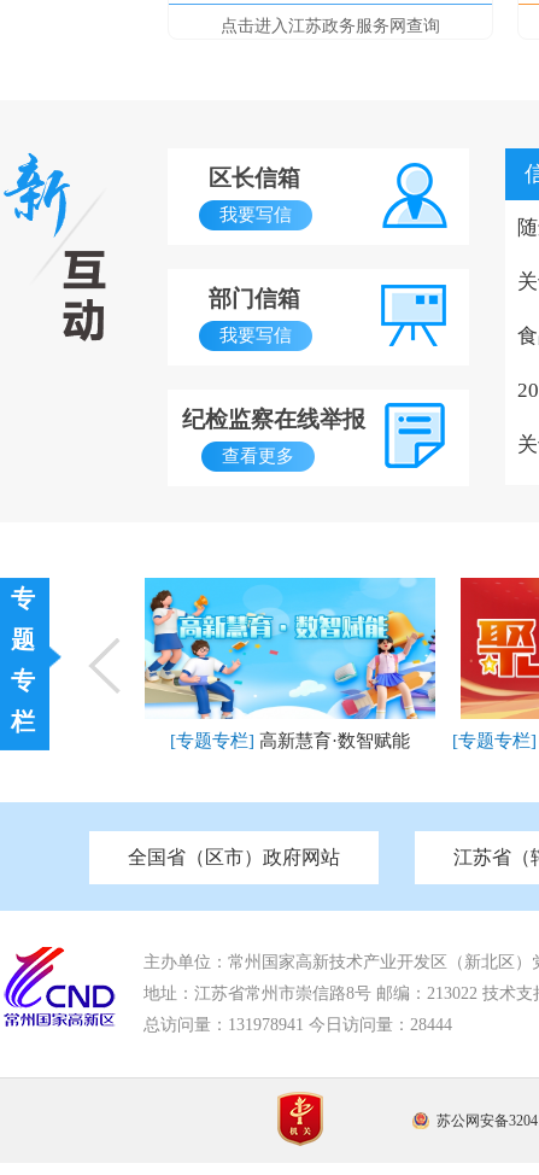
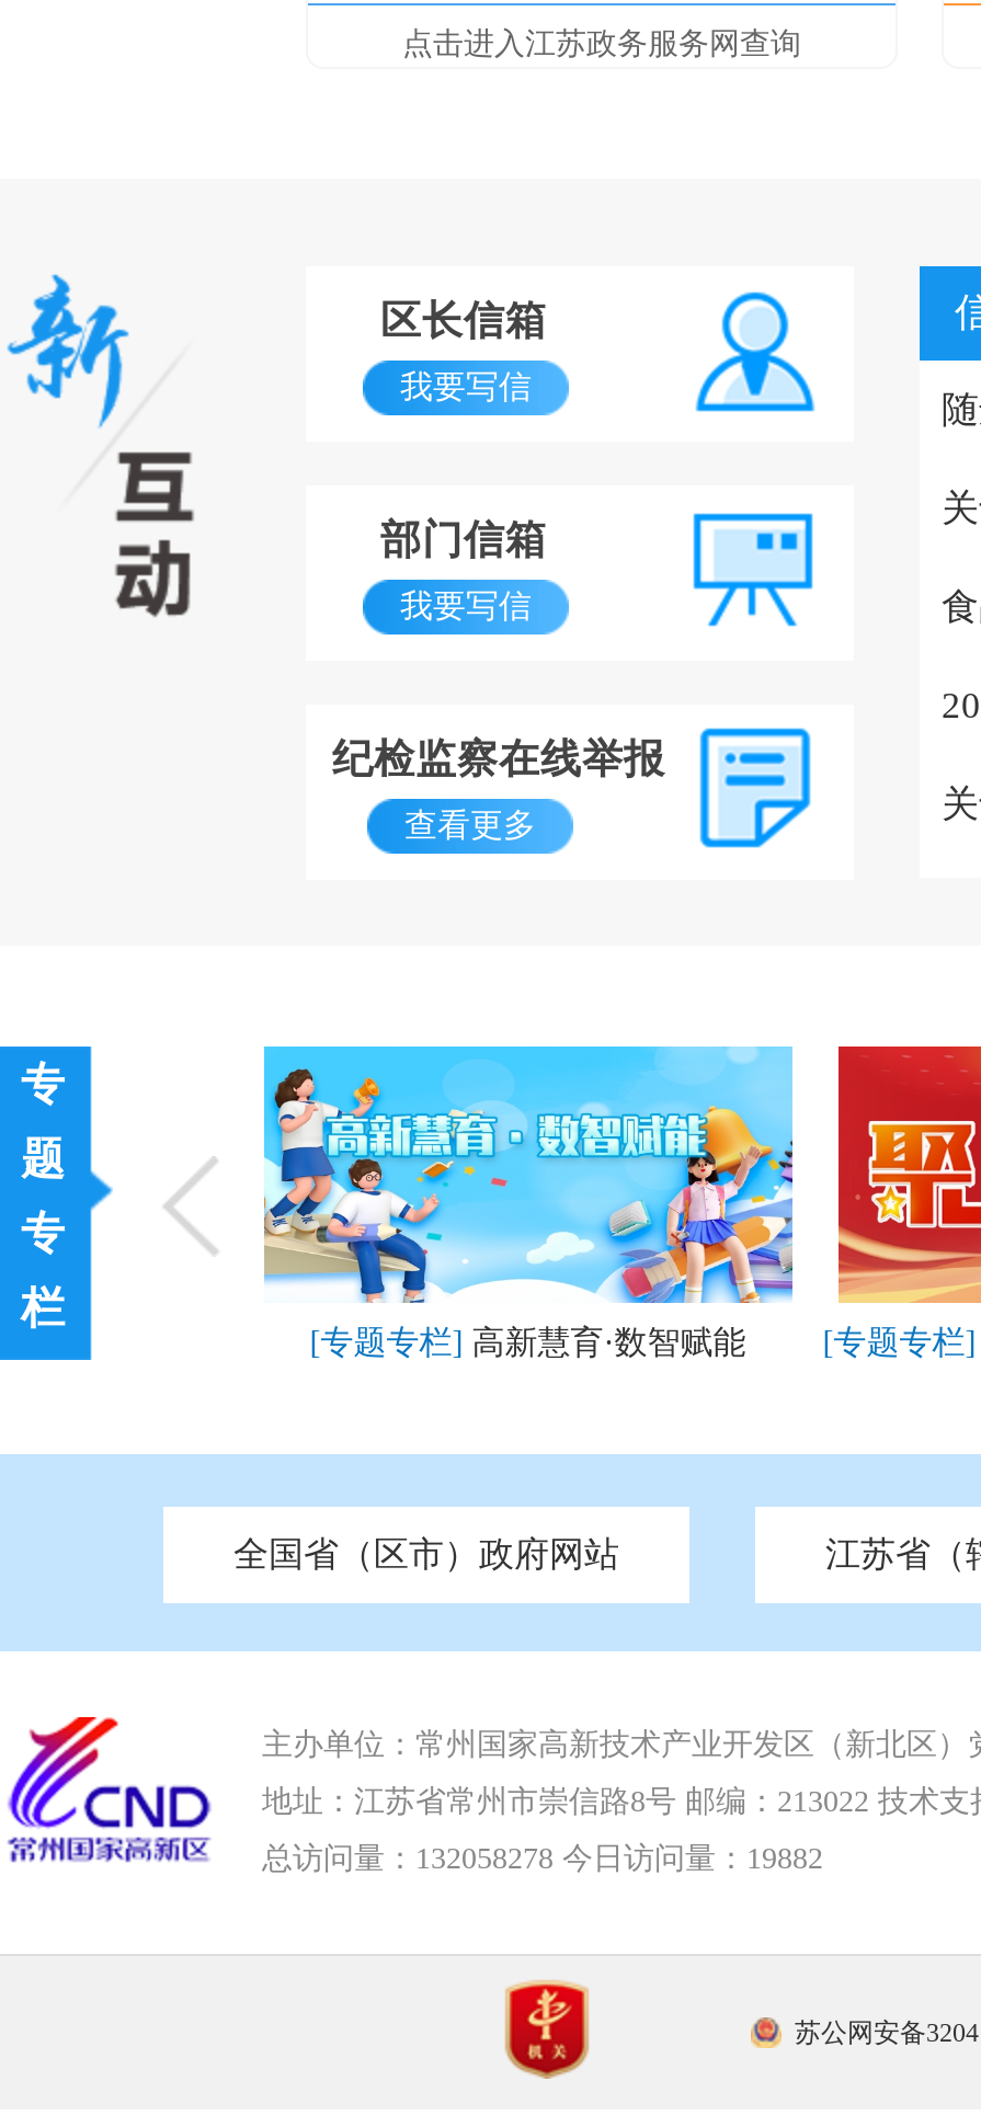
- 总访问量：131978941 今日访问量：28444
+ 总访问量：132058278 今日访问量：19882
